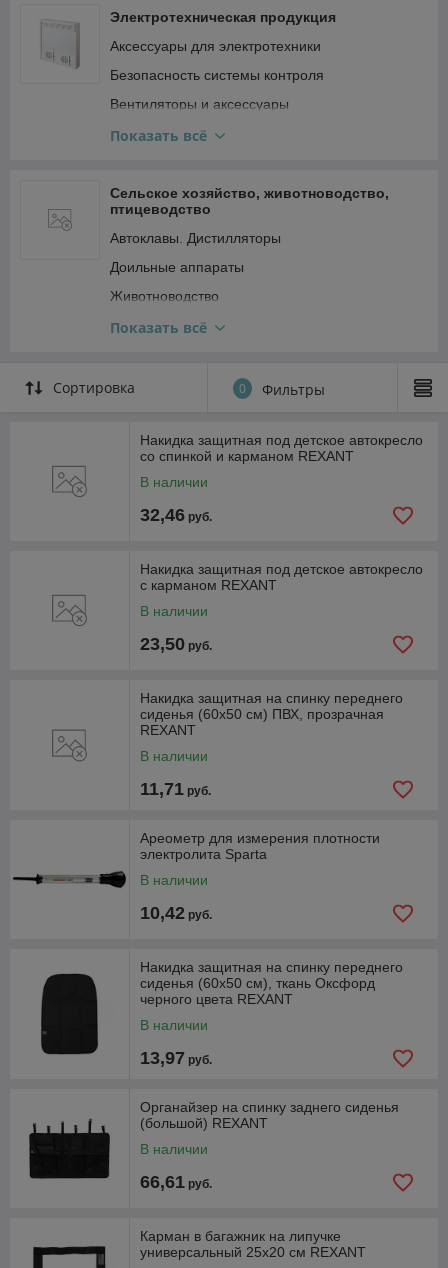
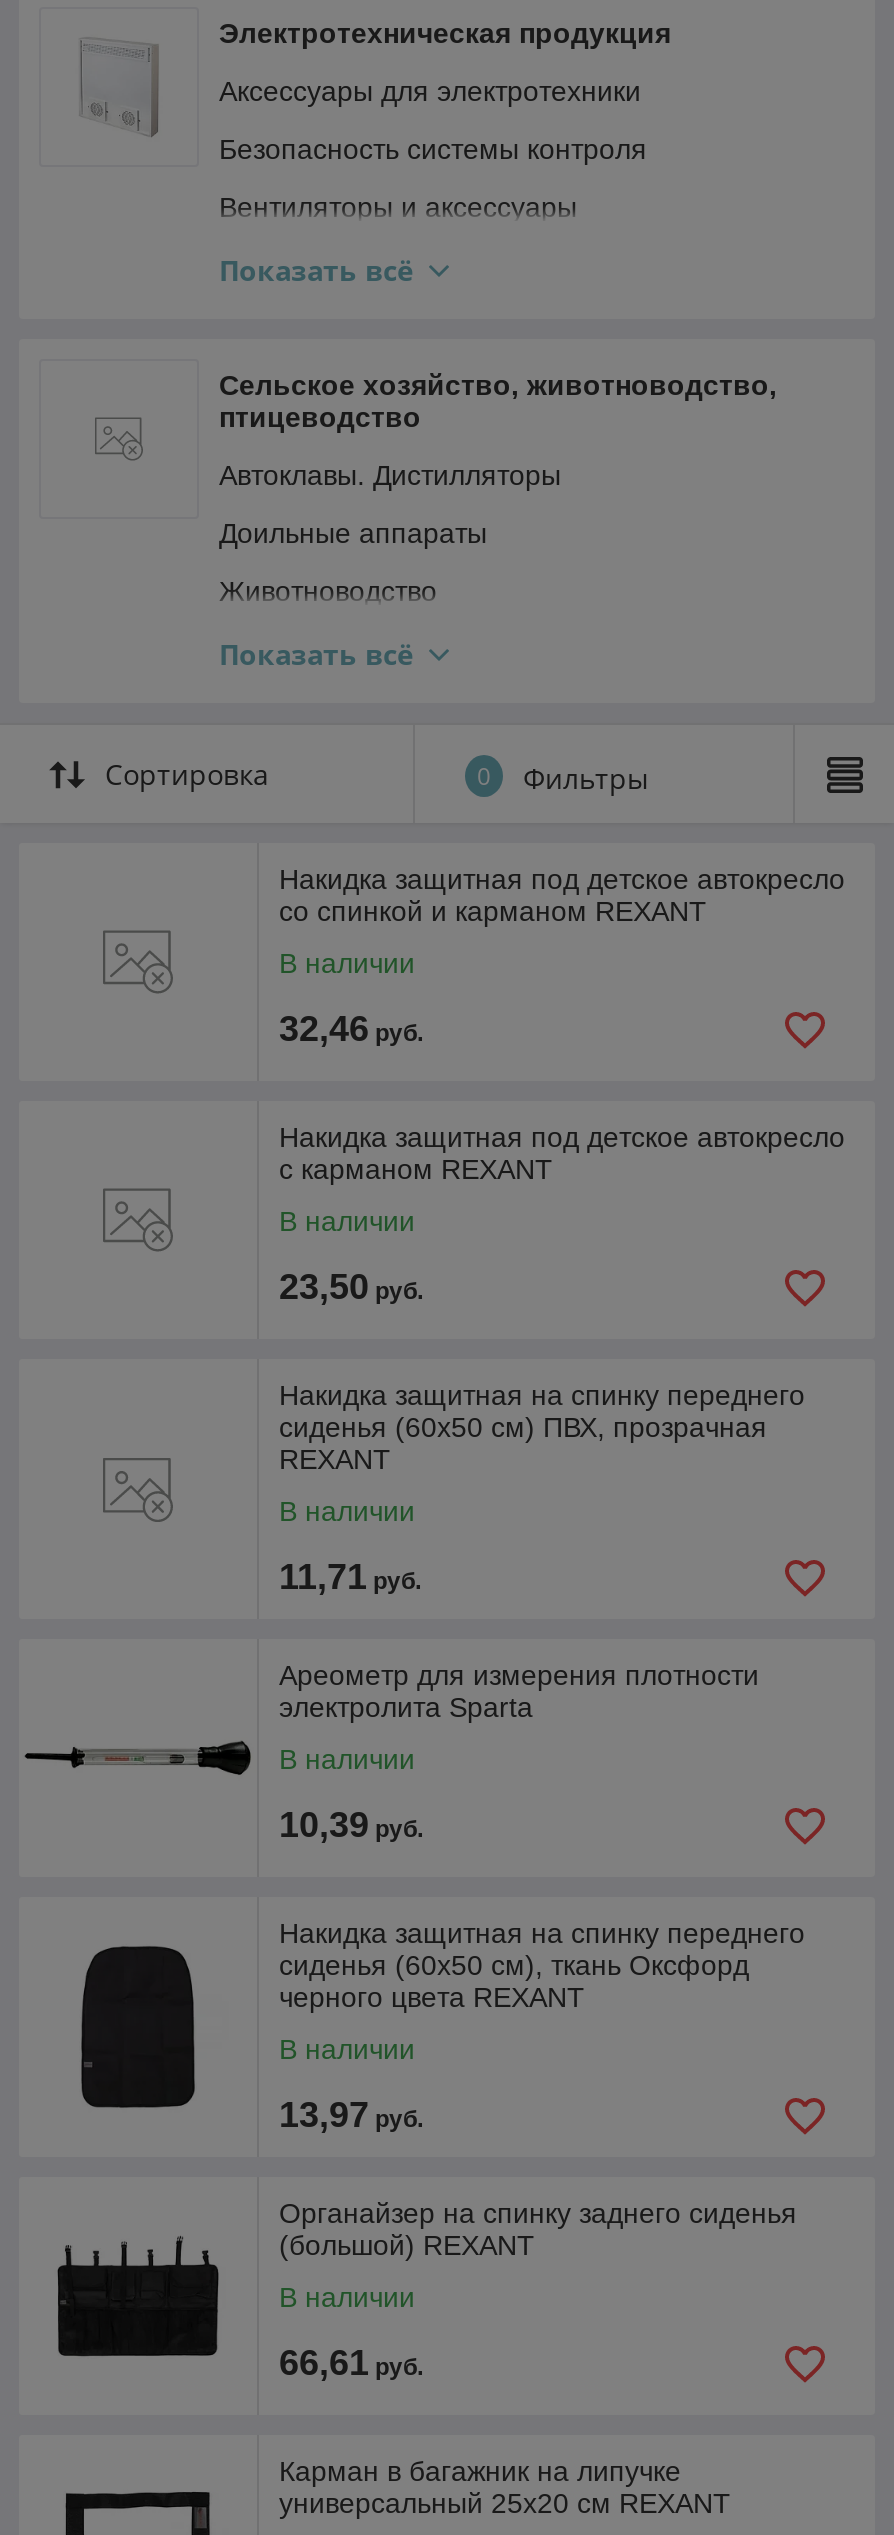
- 10,42 руб.
+ 10,39 руб.
